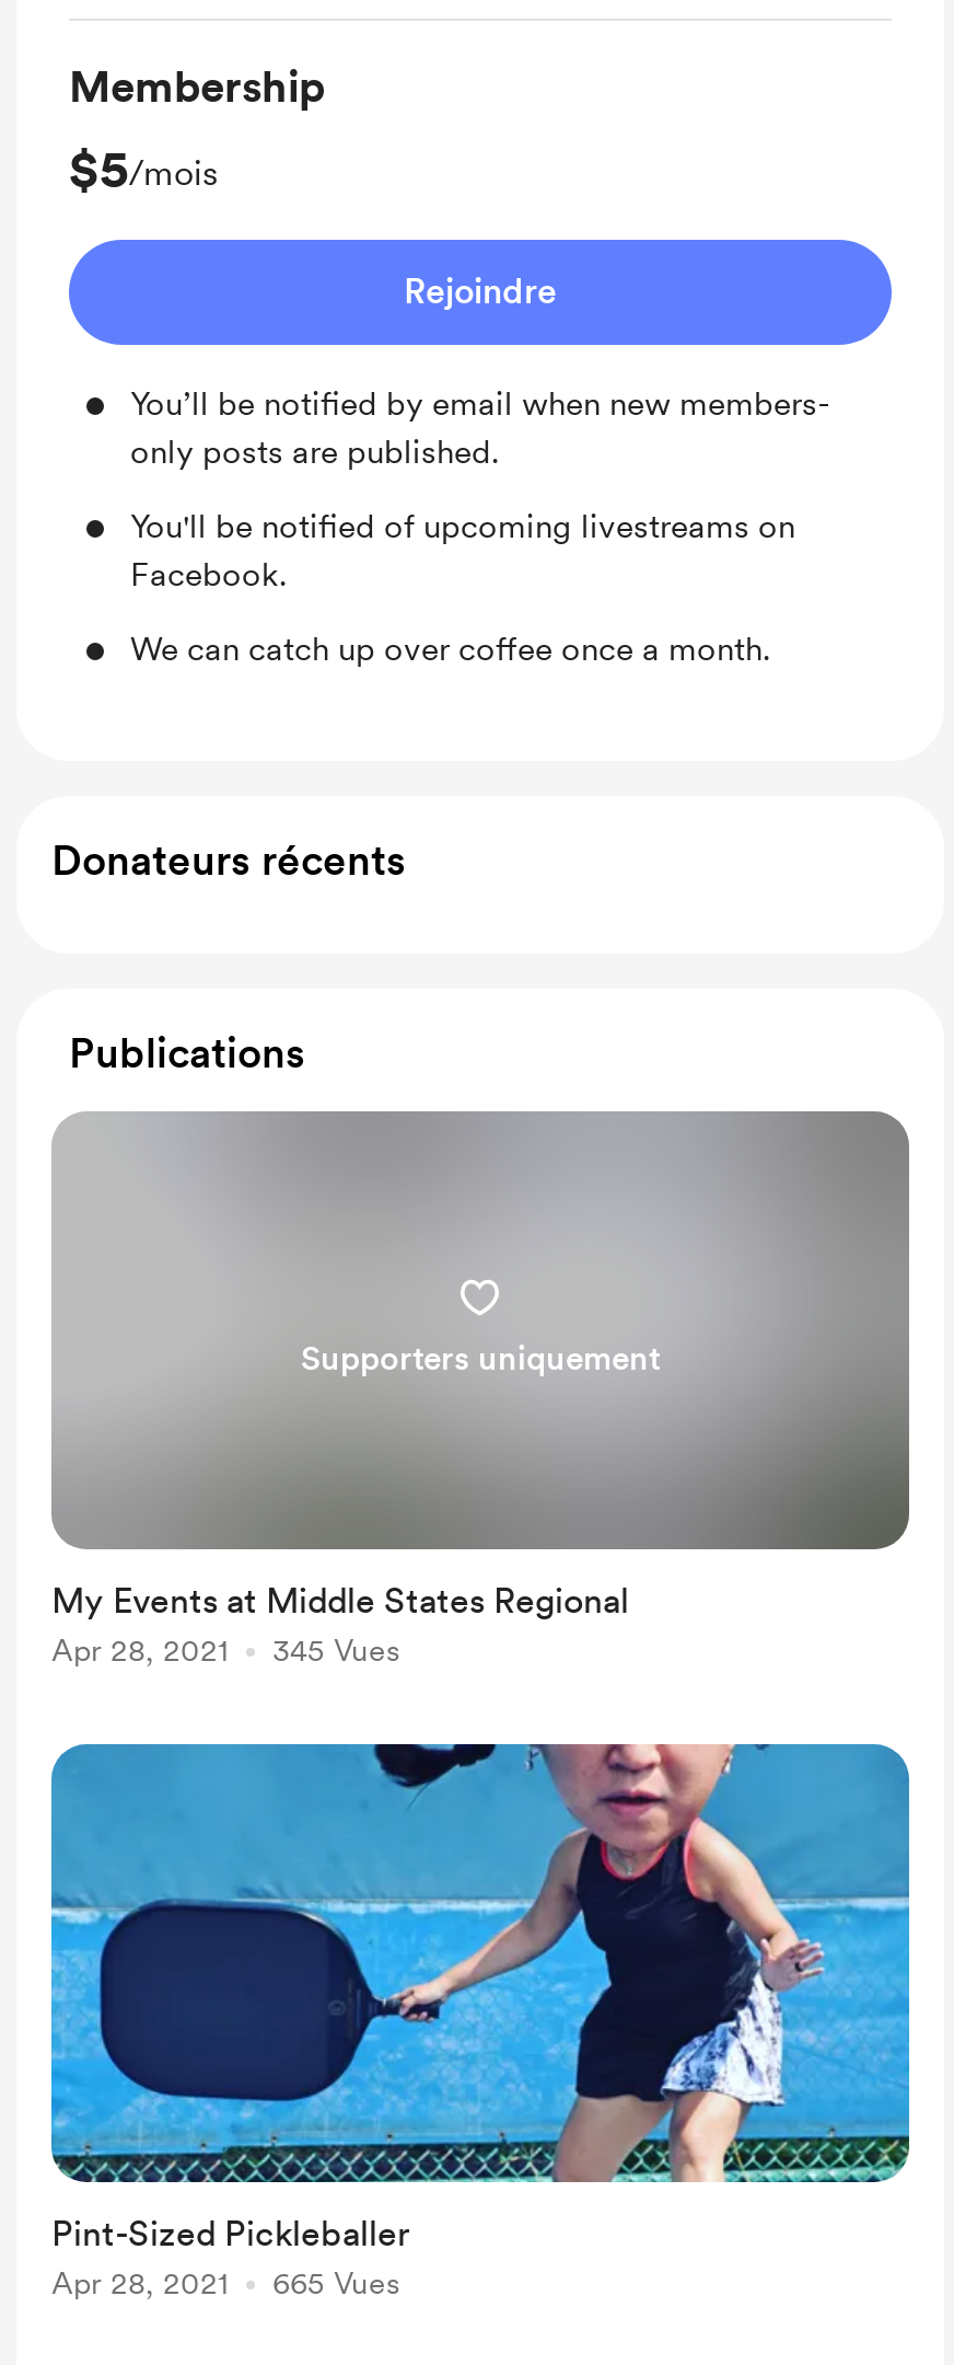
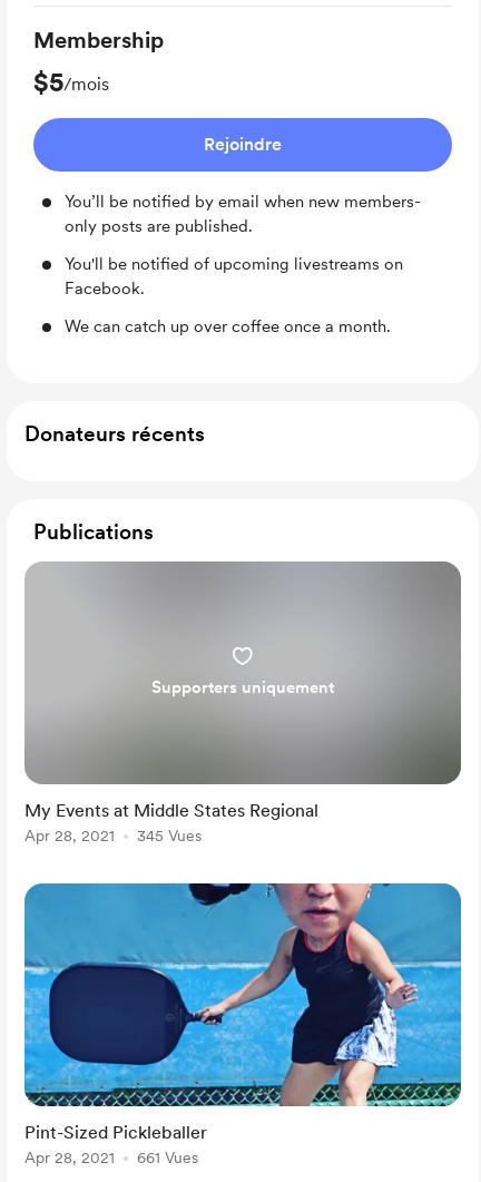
- Apr 28, 2021 665 Vues
+ Apr 28, 2021 661 Vues
